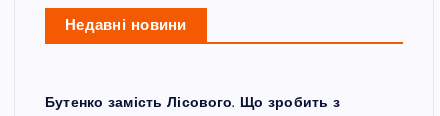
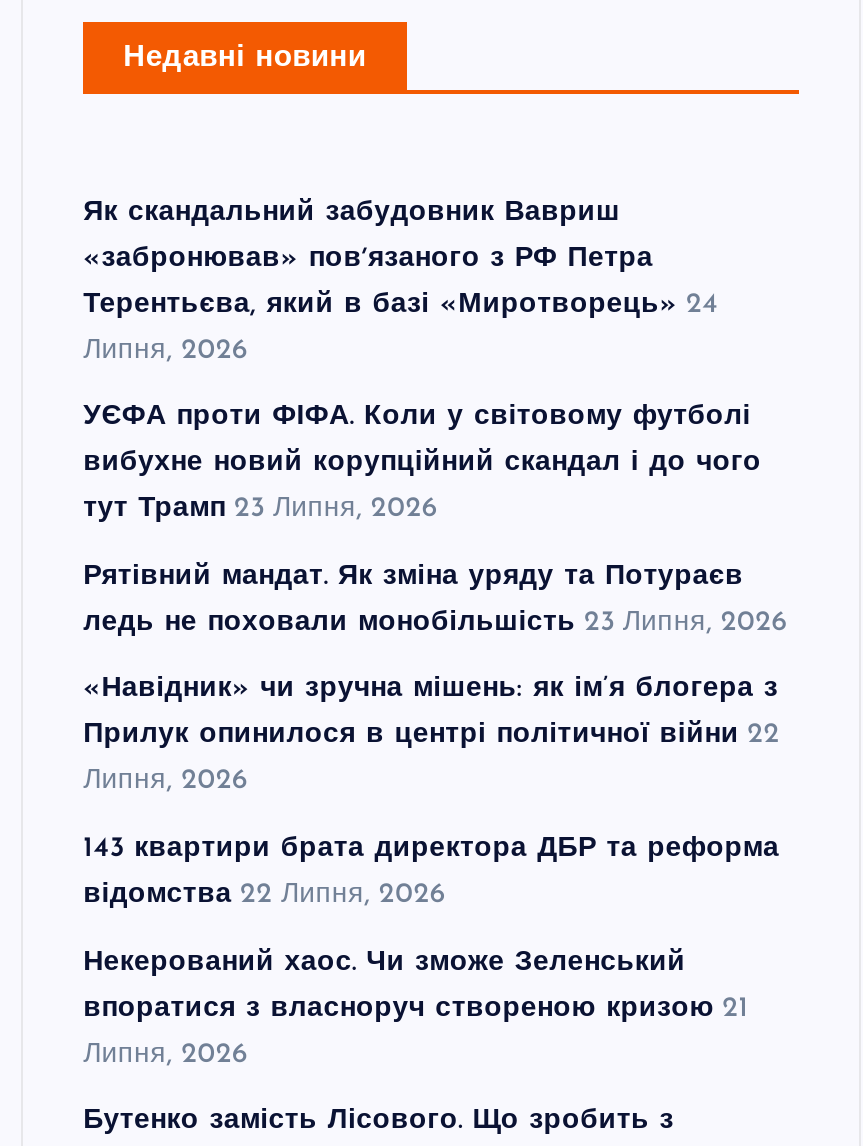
+ Як скандальний забудовник Вавриш
+ «забронював» повʼязаного з РФ Петра
+ Терентьєва, який в базі «Миротворець» 24
+ Липня, 2026
+ УЄФА проти ФІФА. Коли у світовому футболі
+ вибухне новий корупційний скандал і до чого
+ тут Трамп 23 Липня, 2026
+ Рятівний мандат. Як зміна уряду та Потураєв
+ ледь не поховали монобільшість 23 Липня, 2026
+ «Навідник» чи зручна мішень: як ім’я блогера з
+ Прилук опинилося в центрі політичної війни 22
+ Липня, 2026
+ 143 квартири брата директора ДБР та реформа
+ відомства 22 Липня, 2026
+ Некерований хаос. Чи зможе Зеленський
+ впоратися з власноруч створеною кризою 21
+ Липня, 2026
